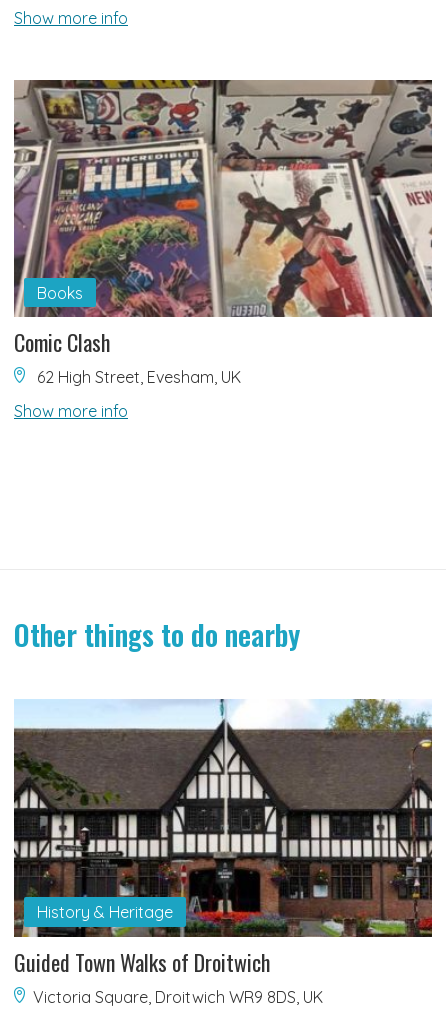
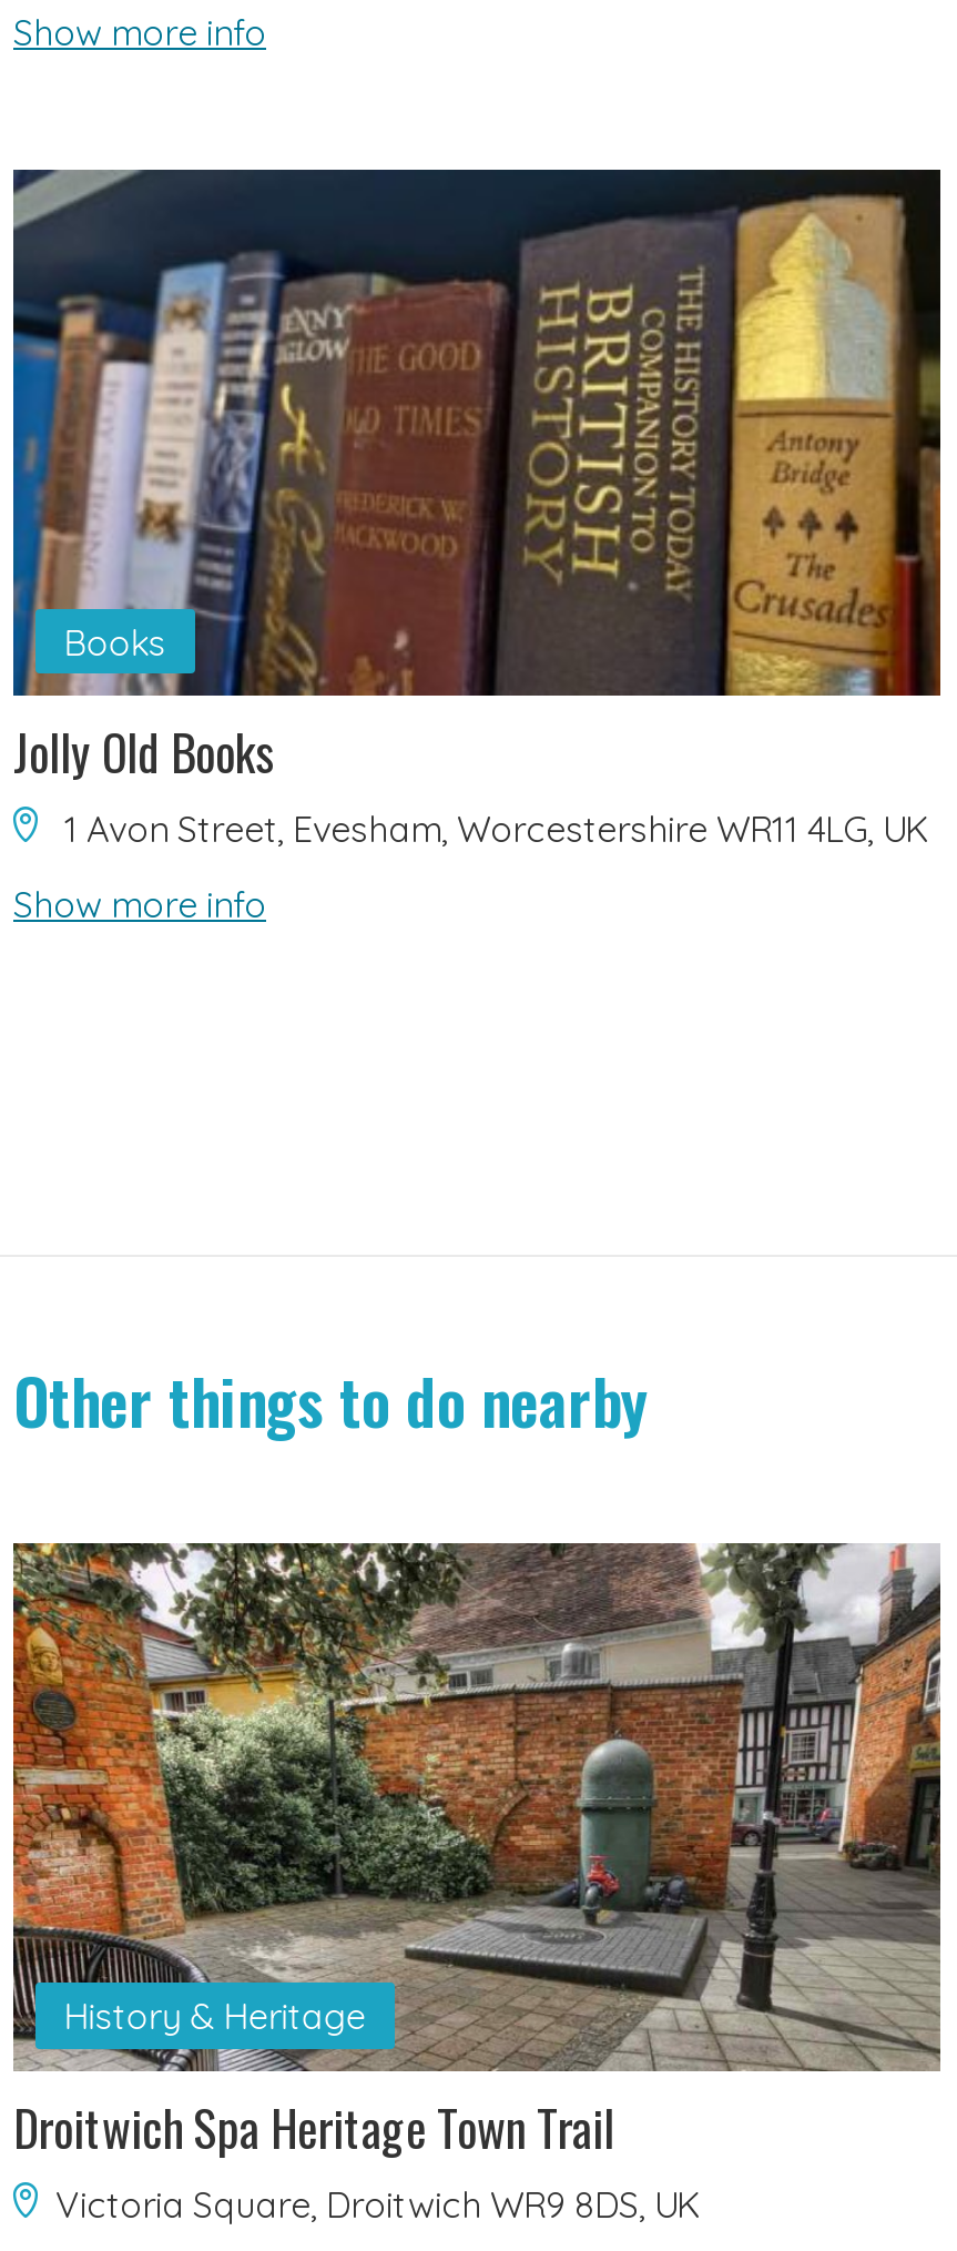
- [image]
- Comic Clash
- 62 High Street, Evesham, UK
+ [image]
+ Jolly Old Books
+ 1 Avon Street, Evesham, Worcestershire WR11 4LG, UK

- [image]
- Guided Town Walks of Droitwich
+ [image]
+ Droitwich Spa Heritage Town Trail
